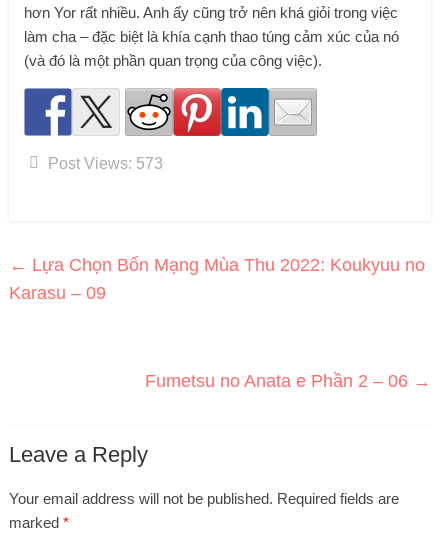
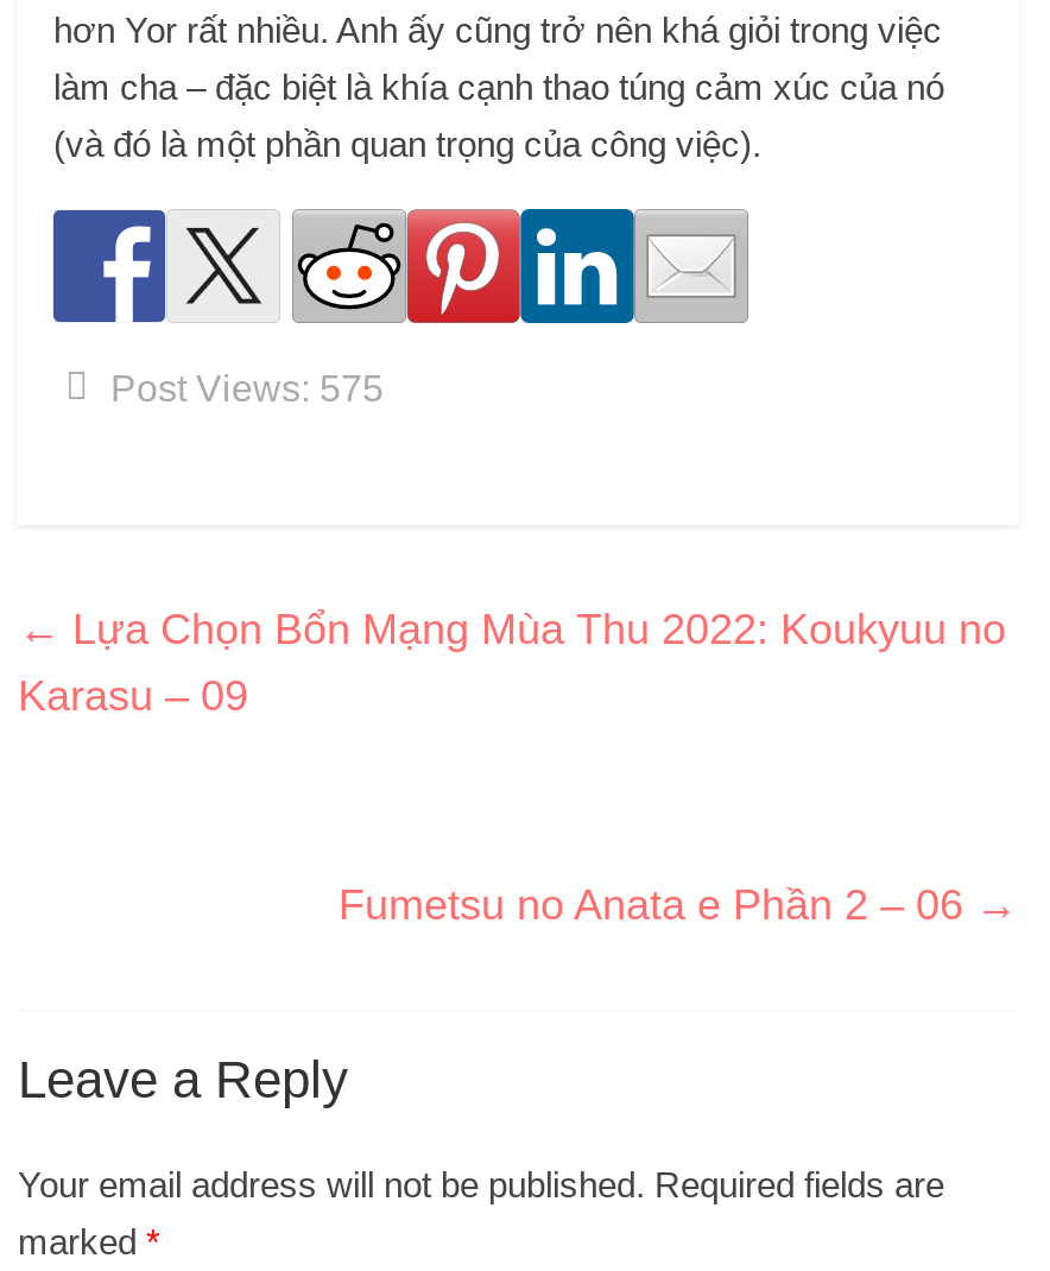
- Post Views: 573
+ Post Views: 575
